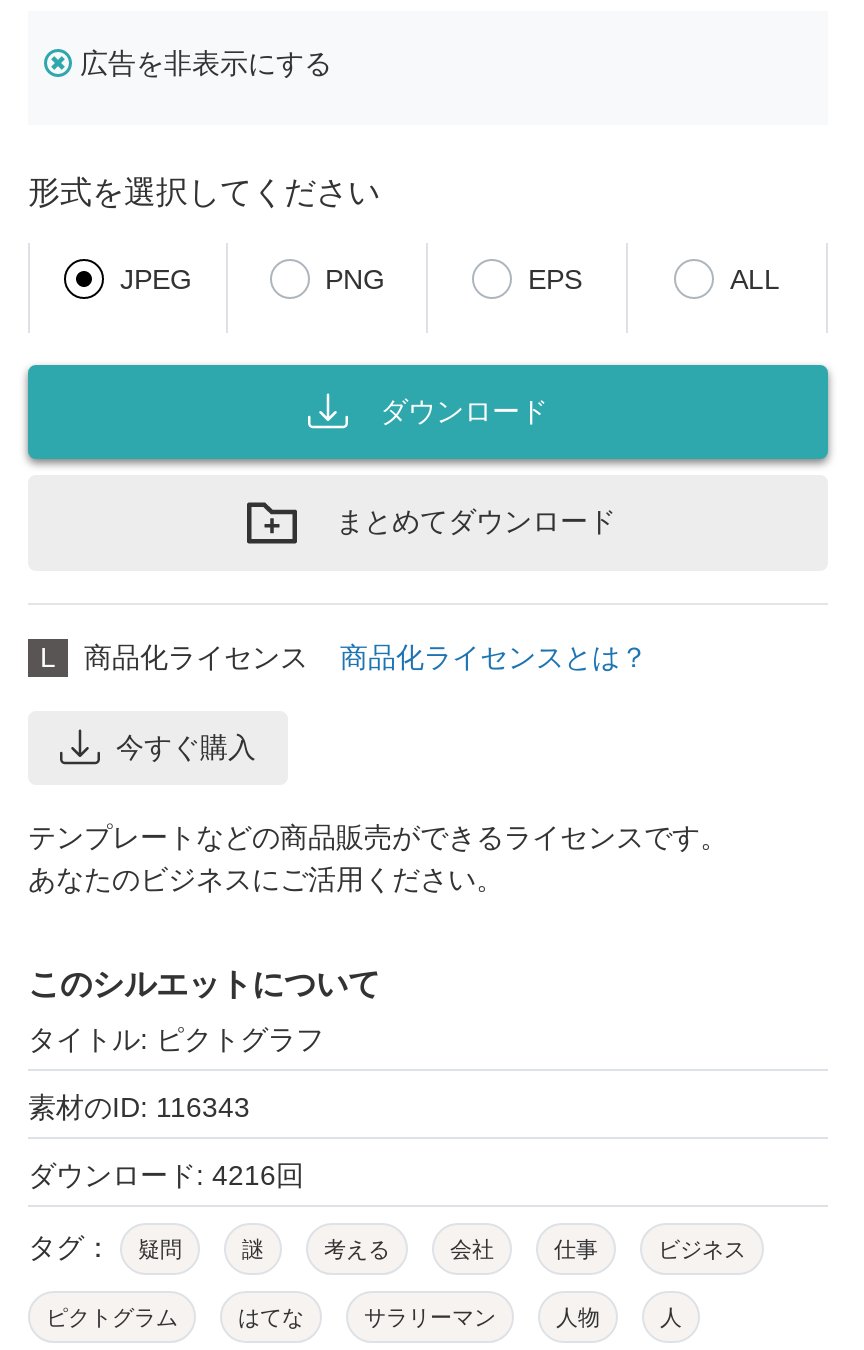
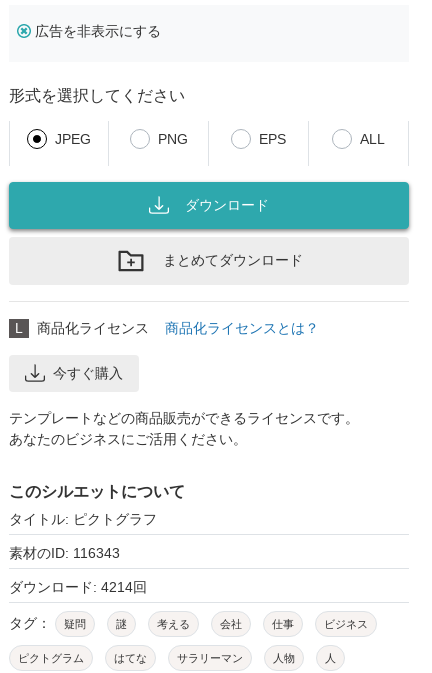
- ダウンロード: 4216回
+ ダウンロード: 4214回
